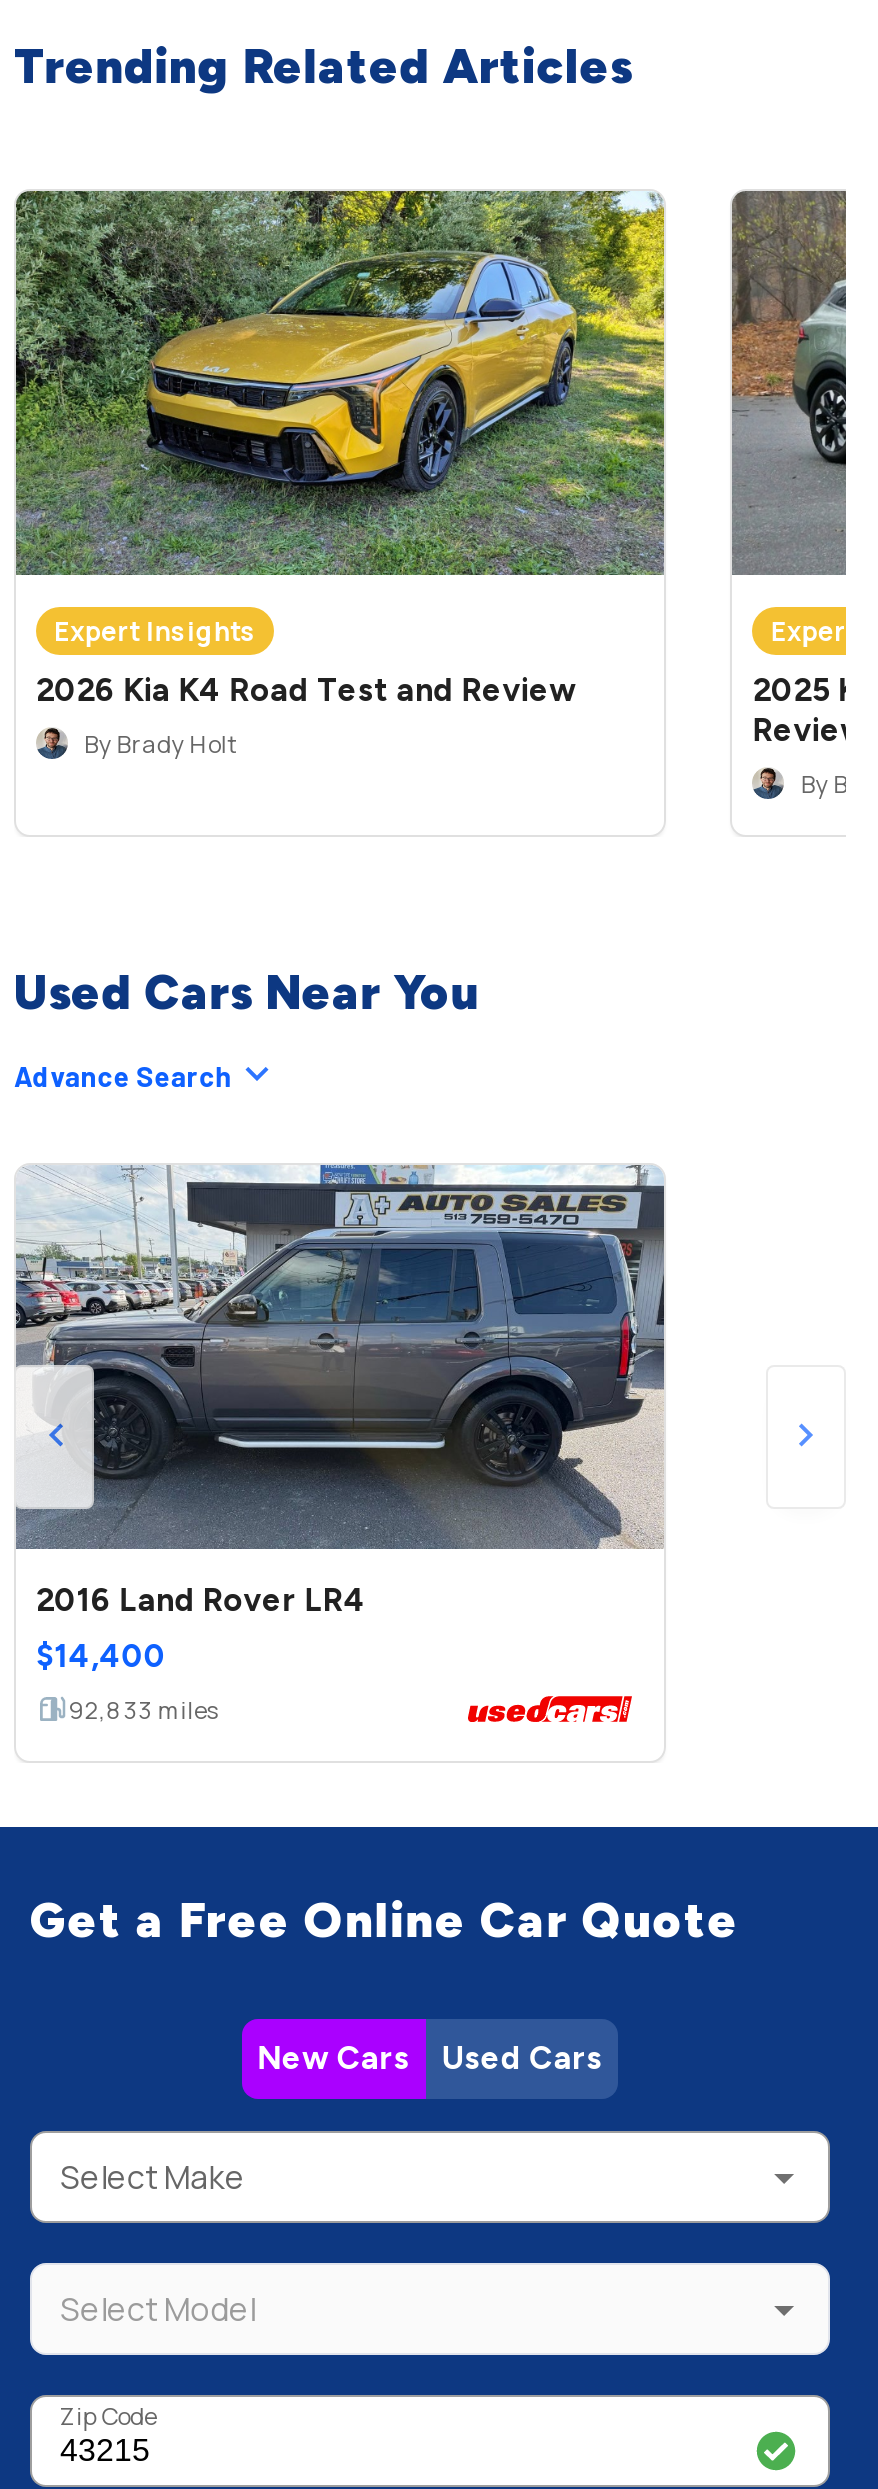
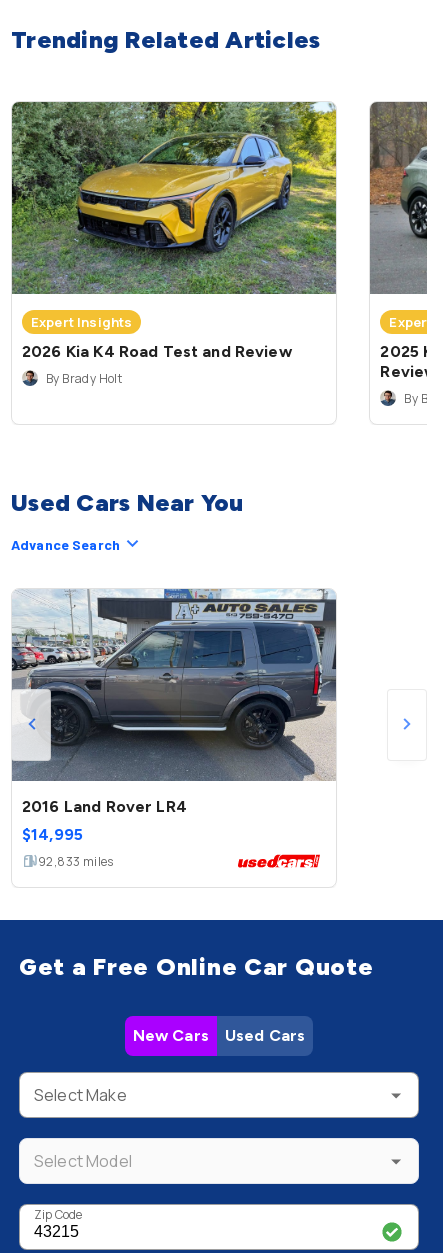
- $14,400
+ $14,995
